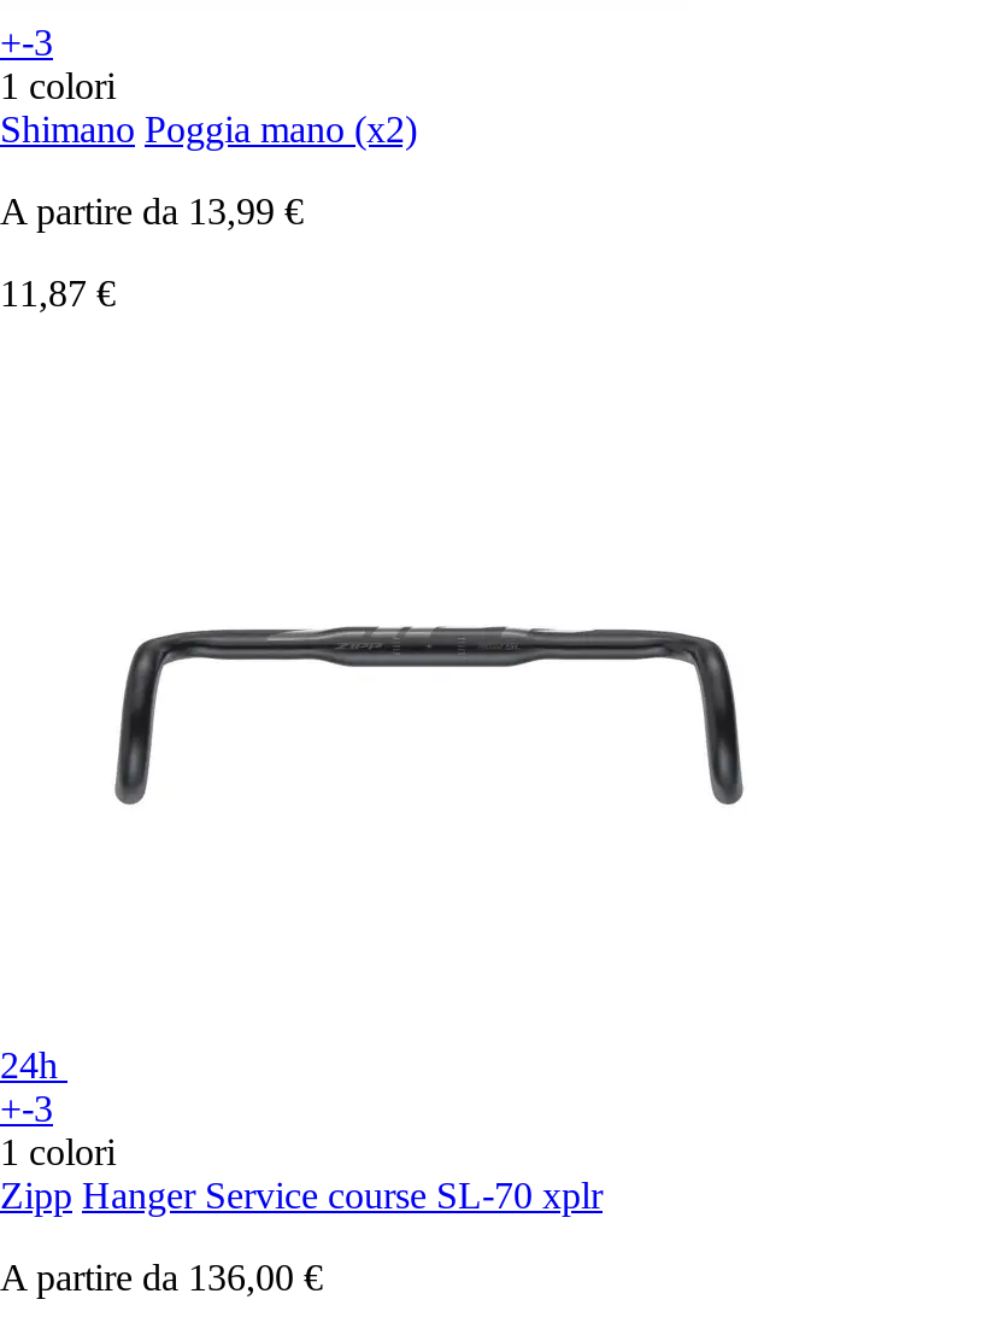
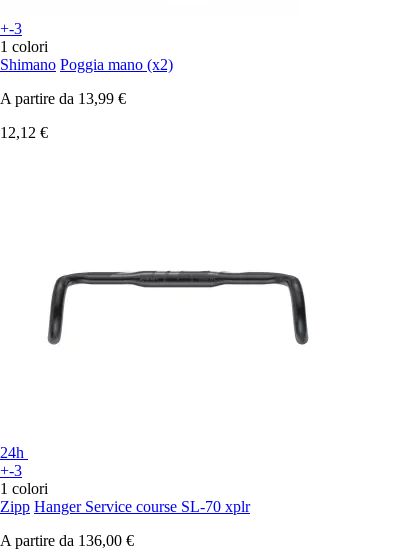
- 11,87 €
+ 12,12 €
